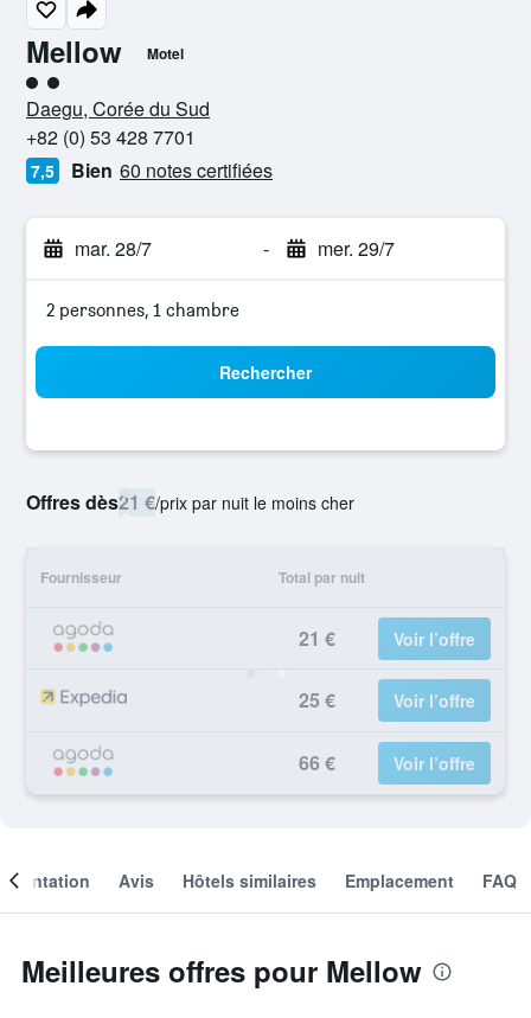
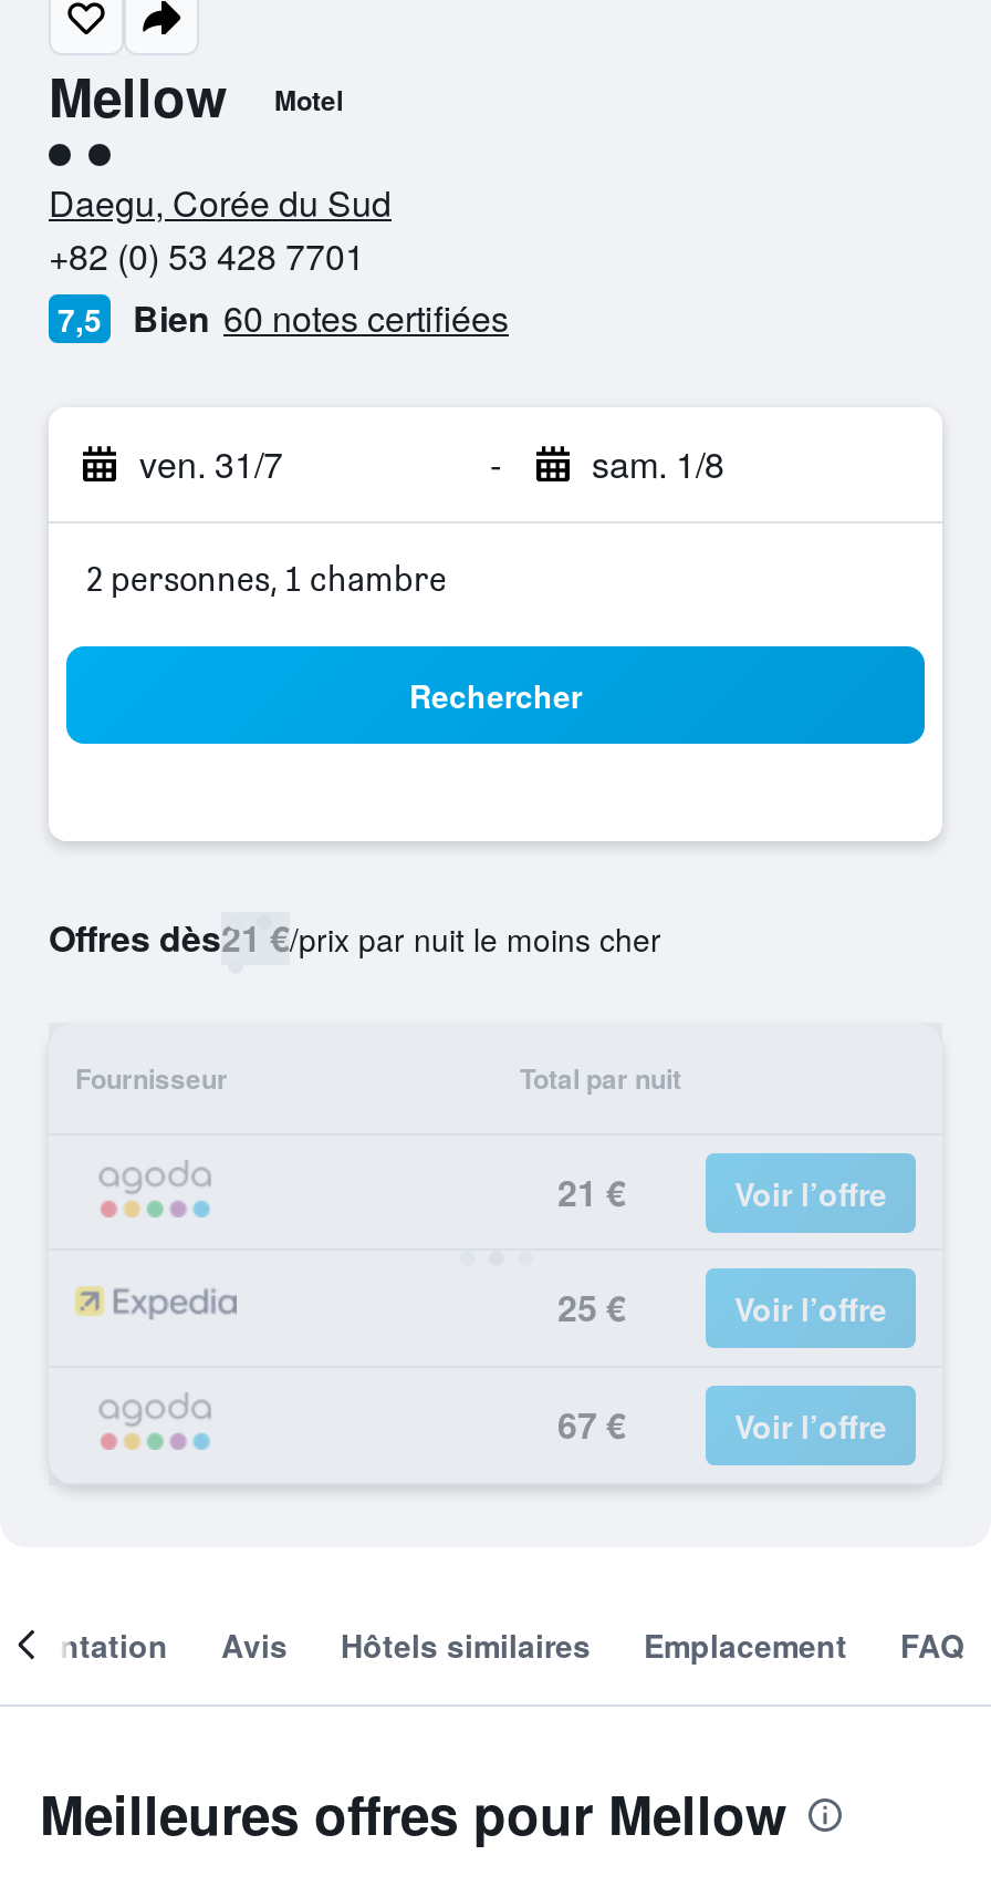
- mar. 28/7
+ ven. 31/7

- mer. 29/7
+ sam. 1/8

- 66 €
+ 67 €
